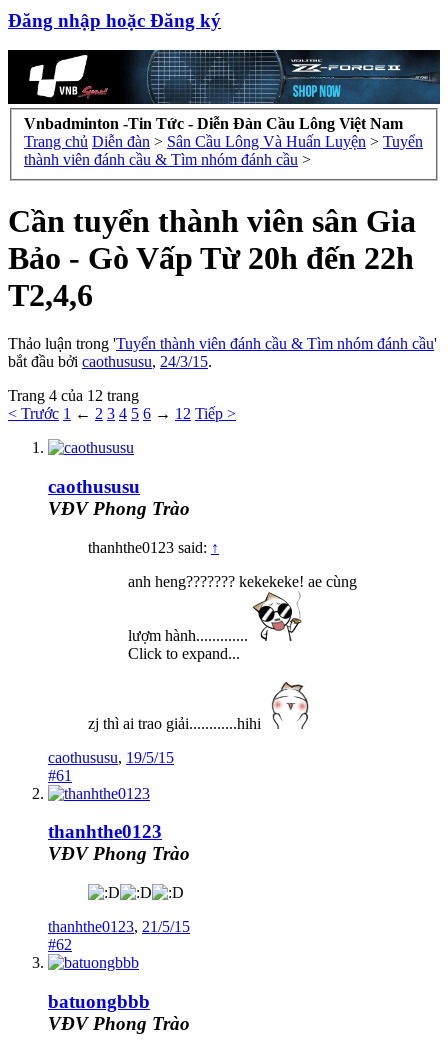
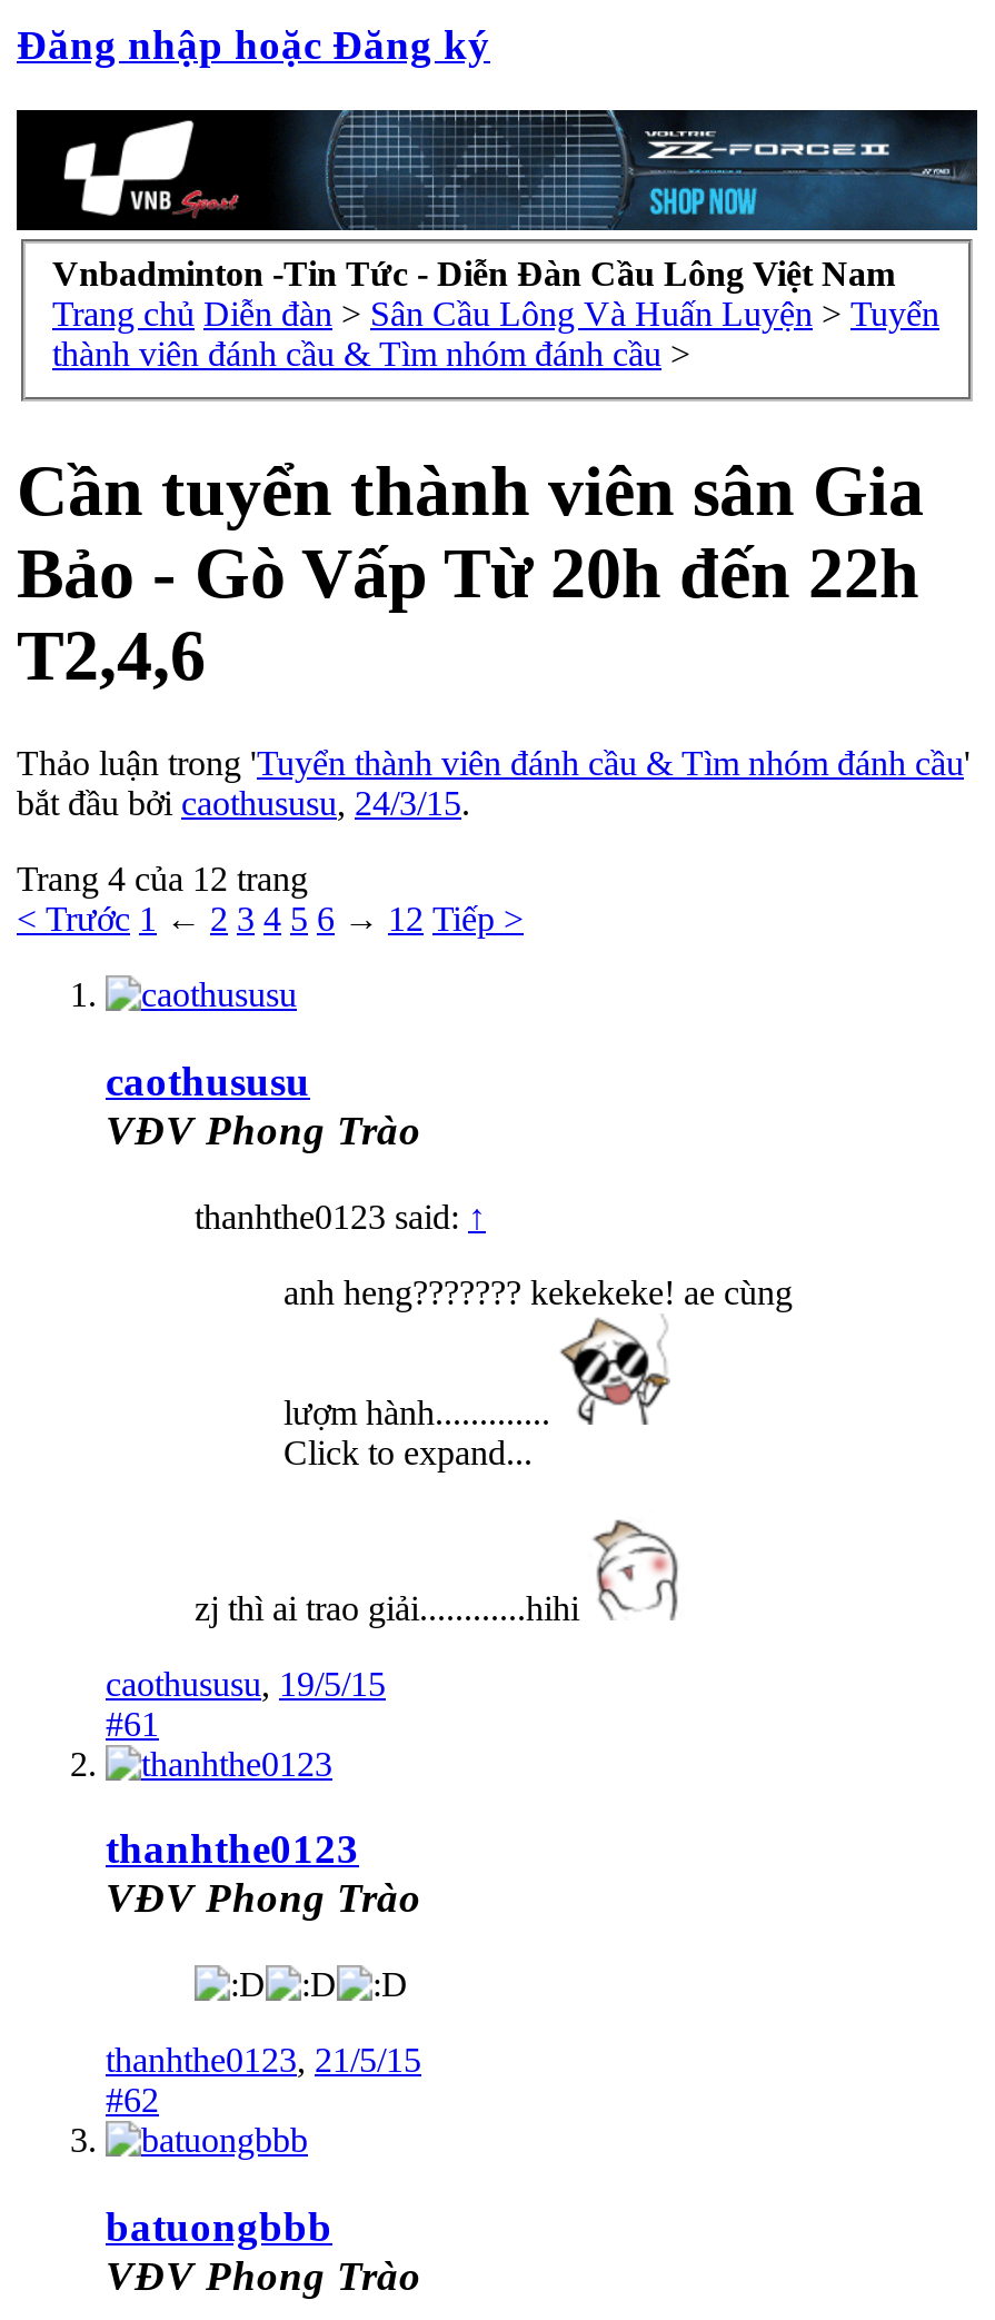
- [image]
+ [image]
